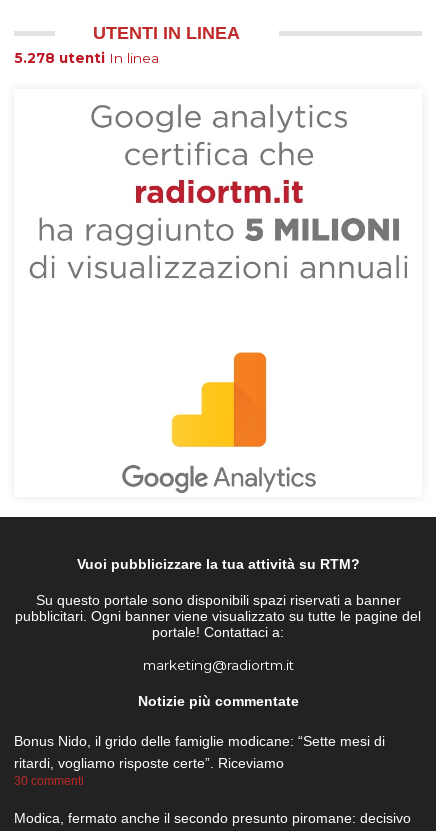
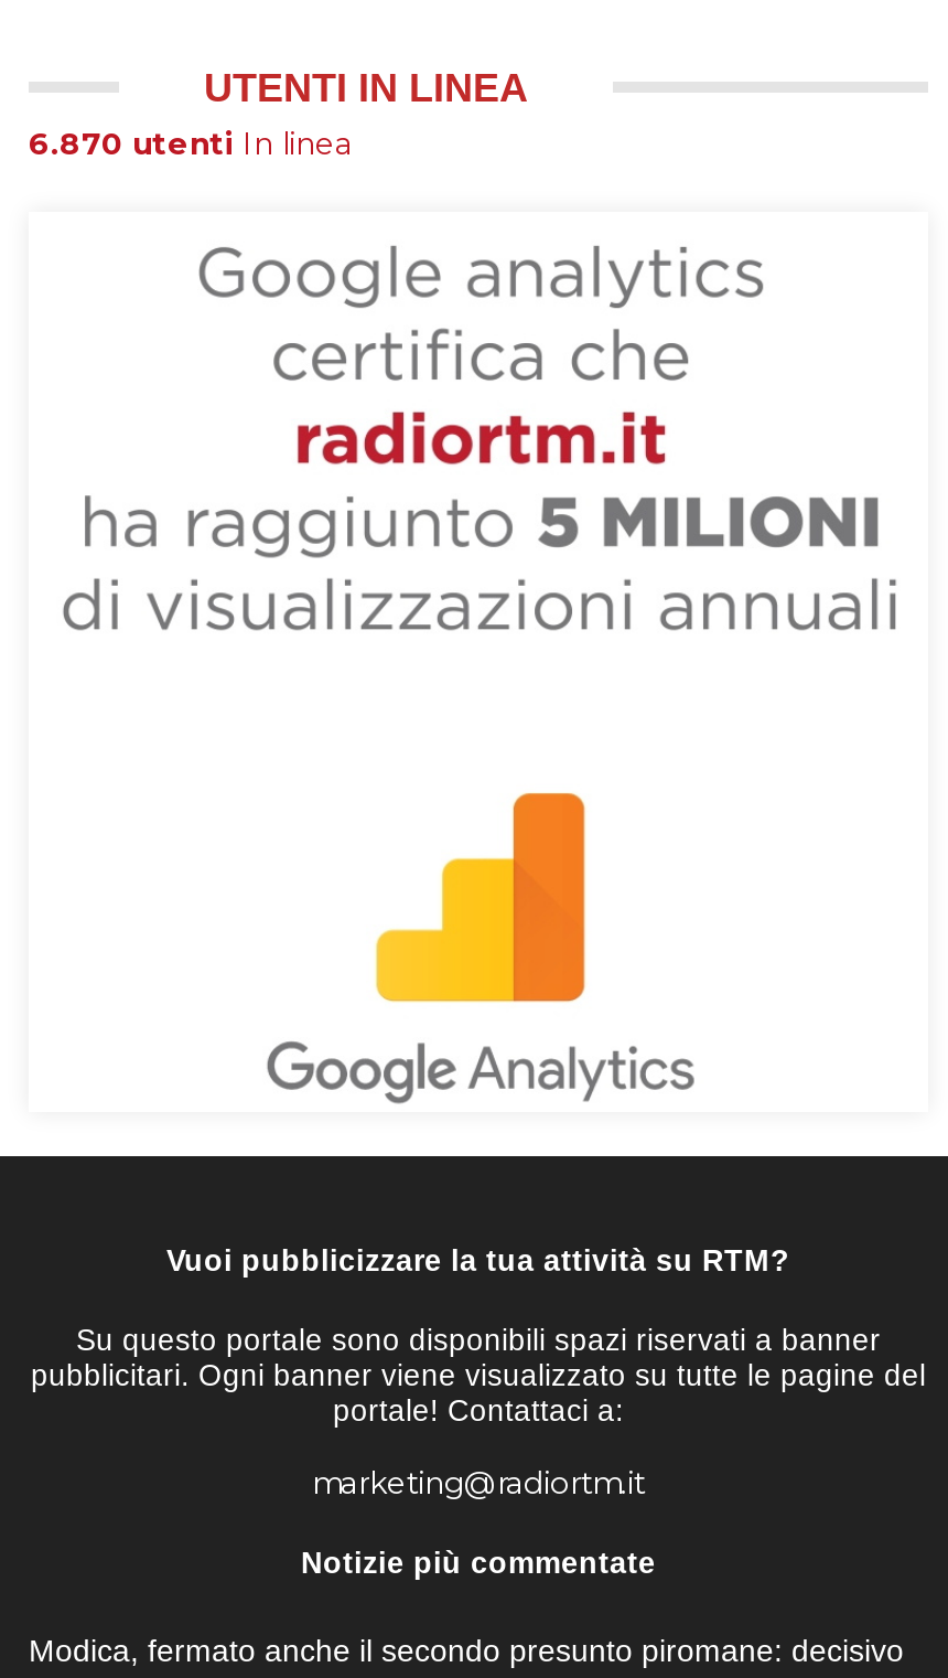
- 5.278 utenti In linea
+ 6.870 utenti In linea

- Bonus Nido, il grido delle famiglie modicane: “Sette mesi di
- ritardi, vogliamo risposte certe”. Riceviamo
- 30 commenti
